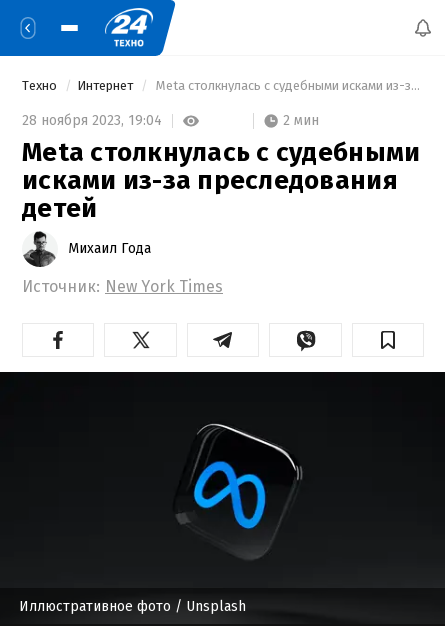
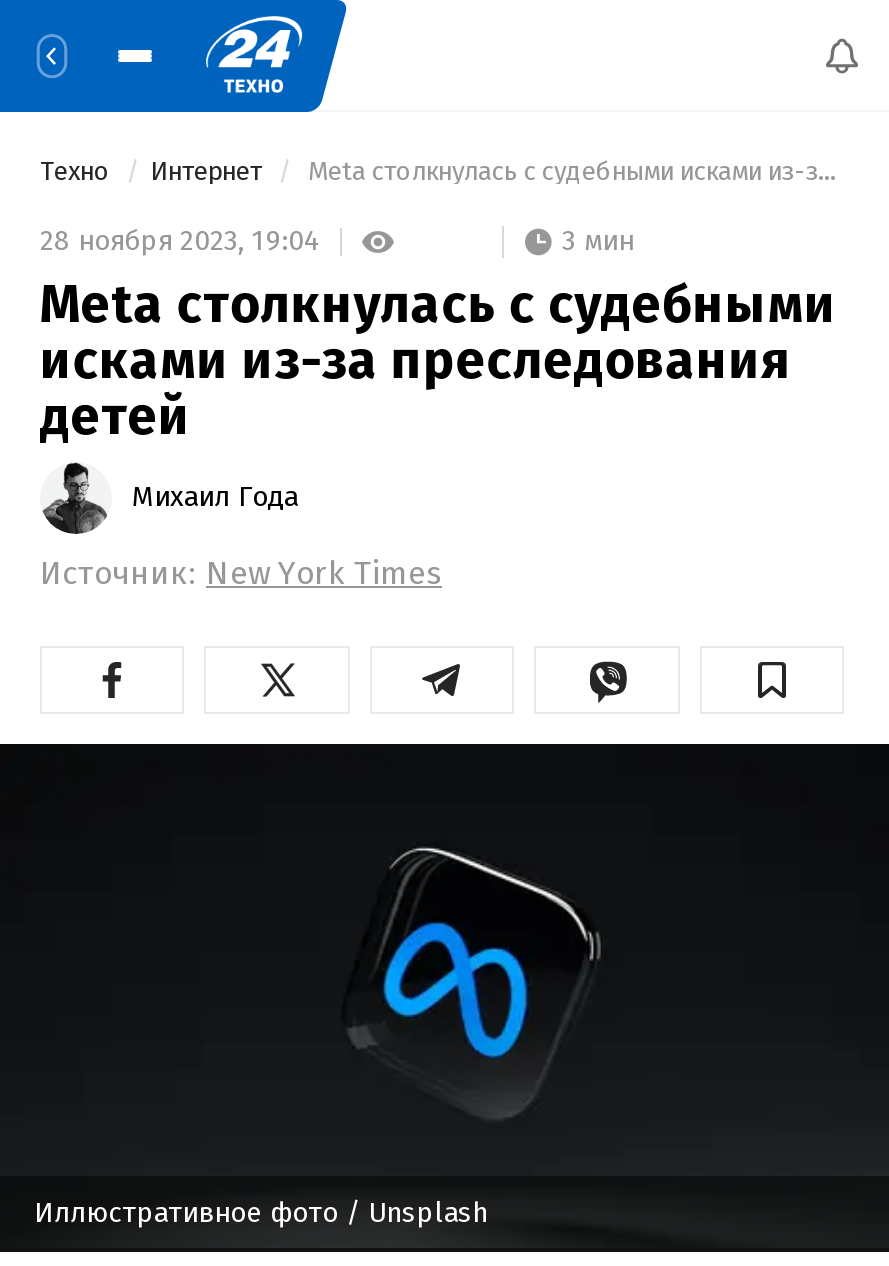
- 2 мин
+ 3 мин
